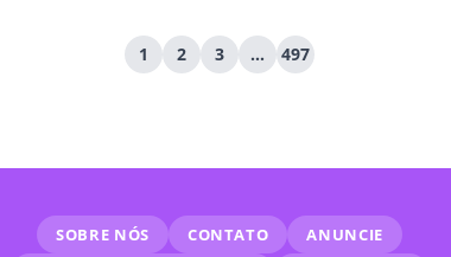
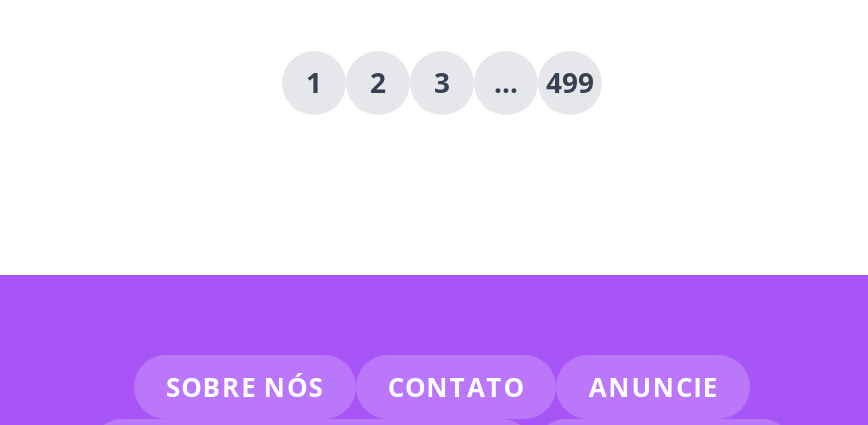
- 497
+ 499
